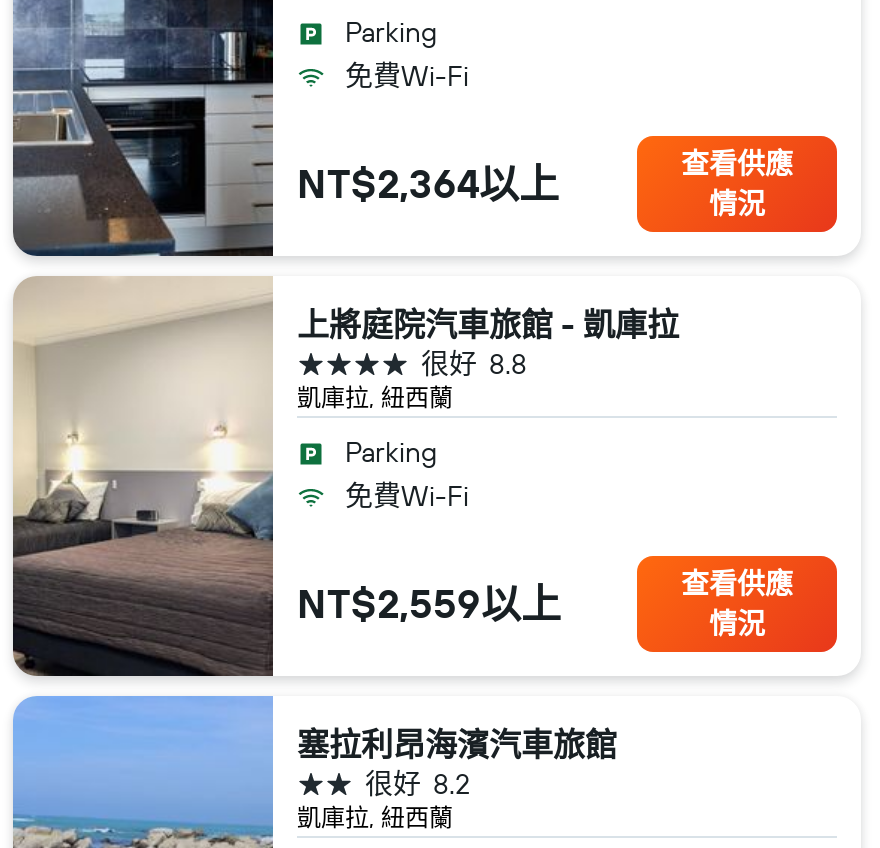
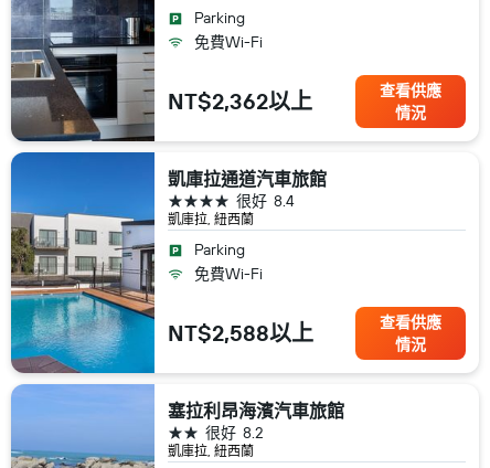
- NT$2,364以上
+ NT$2,362以上

- [image]
- 上將庭院汽車旅館 - 凱庫拉
+ [image]
+ 凱庫拉通道汽車旅館

- 8.8
+ 8.4

- NT$2,559以上
+ NT$2,588以上
